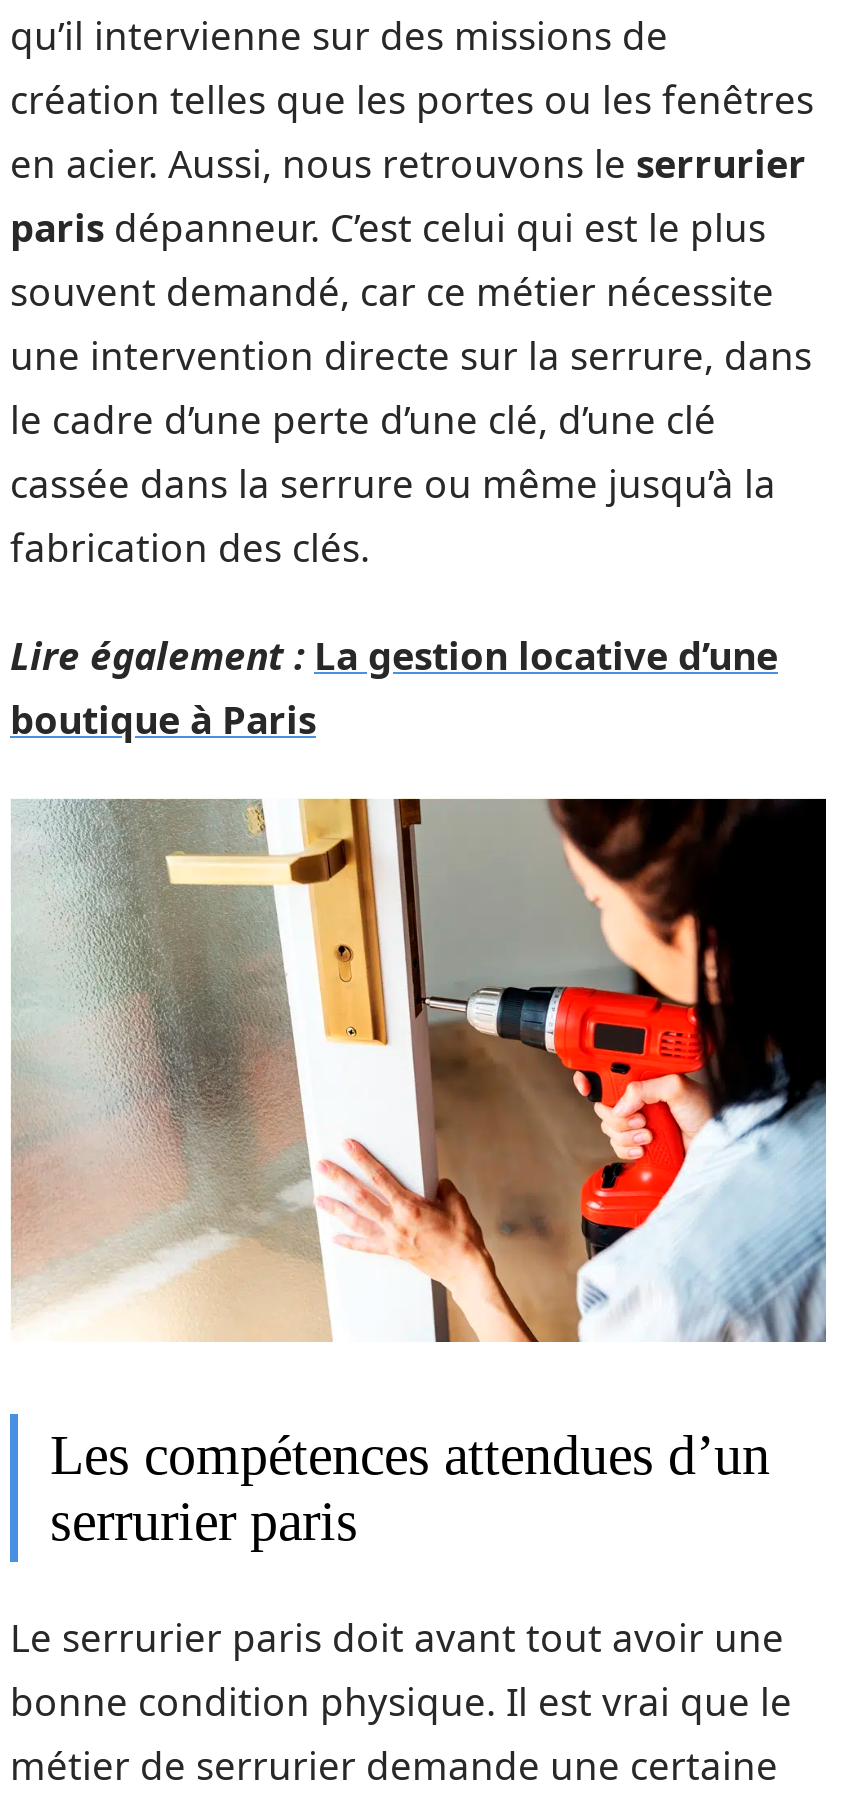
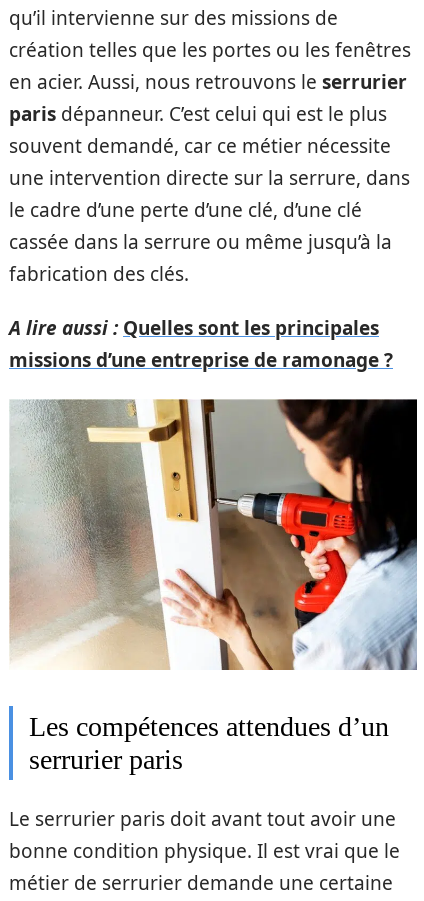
- Lire également : La gestion locative d’une
- boutique à Paris
+ A lire aussi : Quelles sont les principales
+ missions d’une entreprise de ramonage ?
